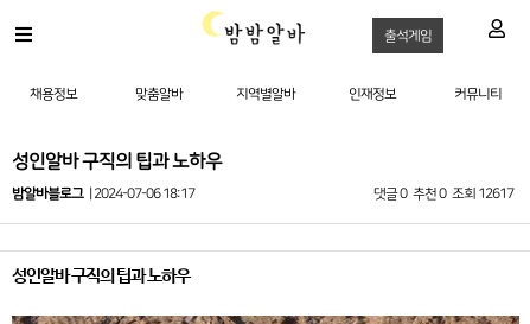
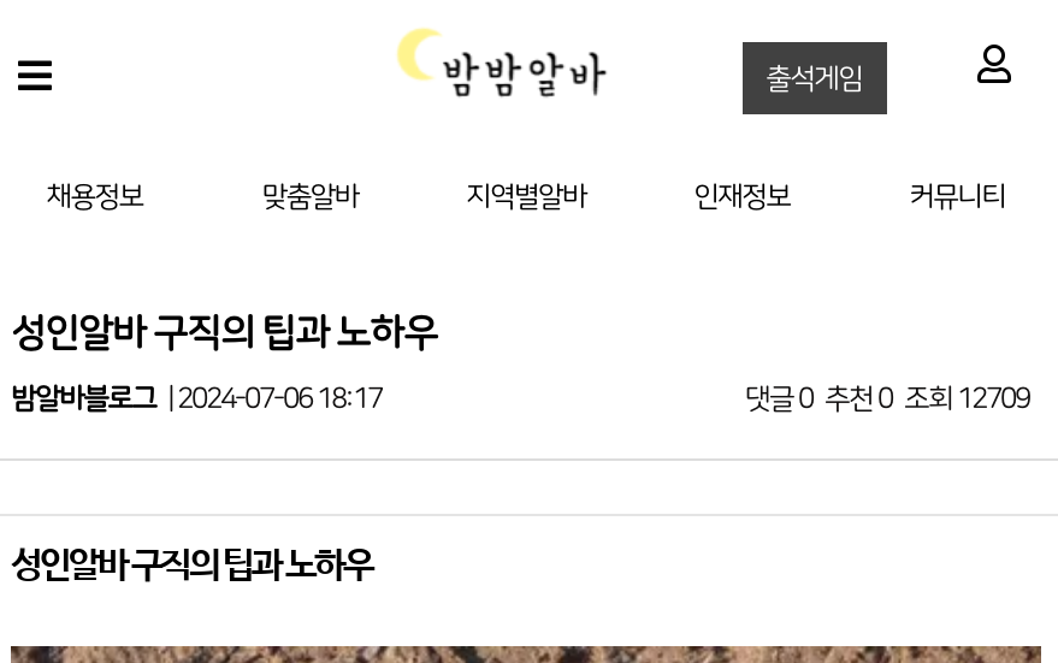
- 댓글 0 추천 0 조회 12617
+ 댓글 0 추천 0 조회 12709
